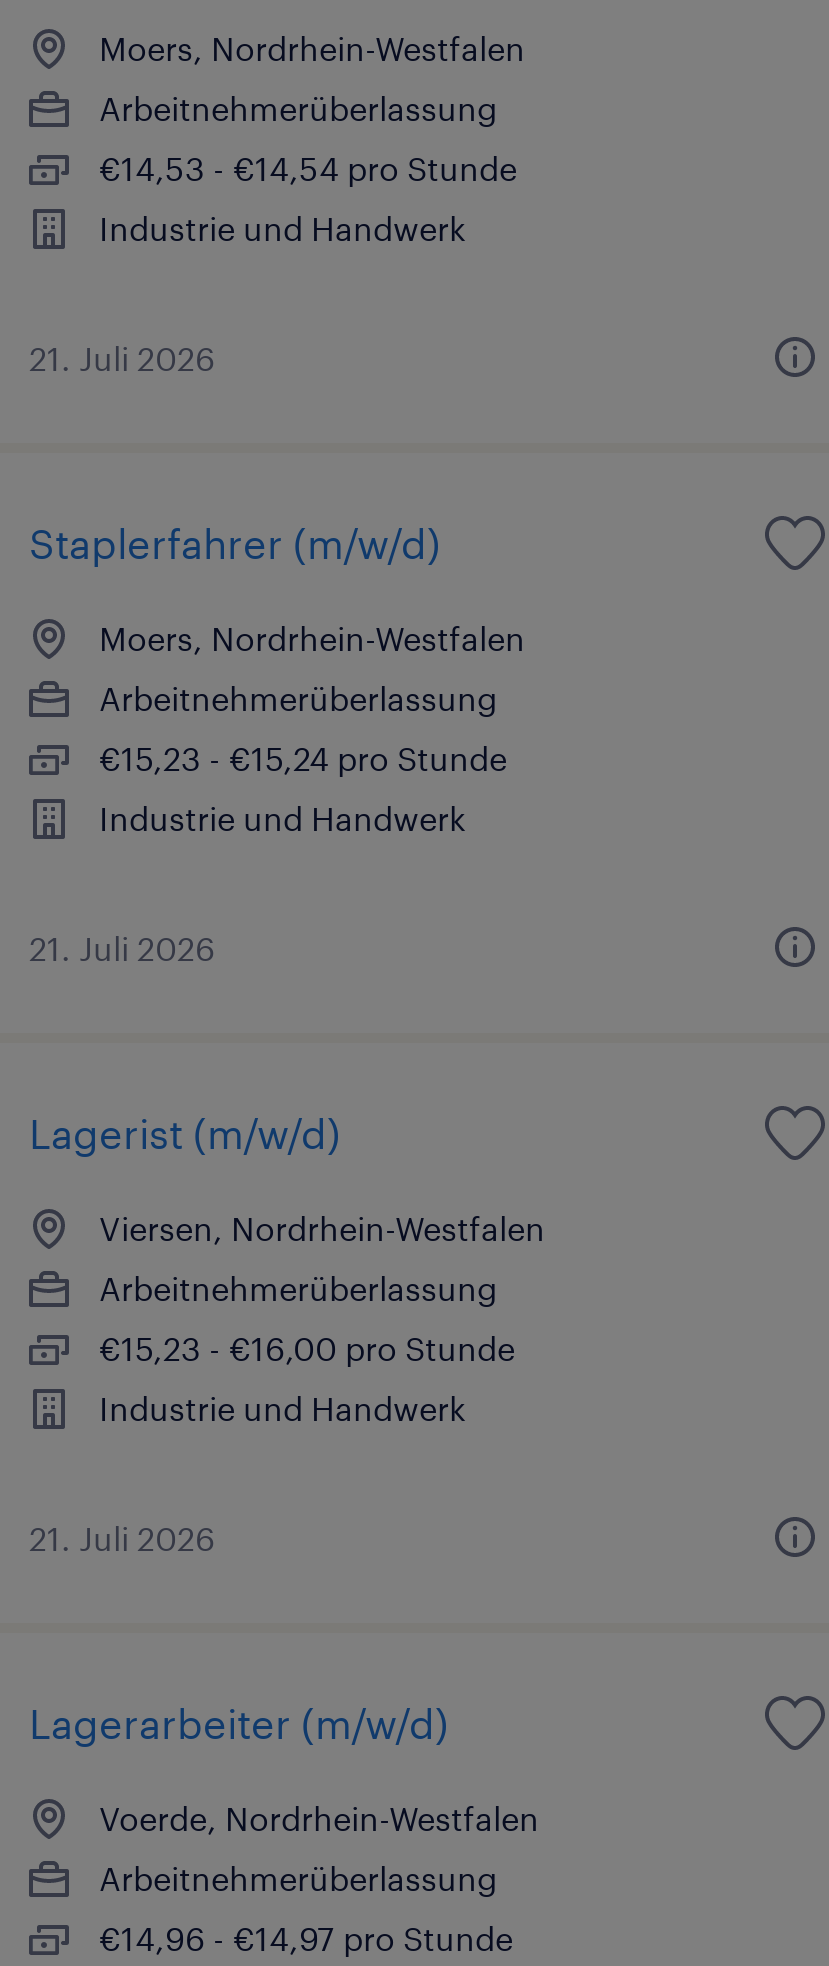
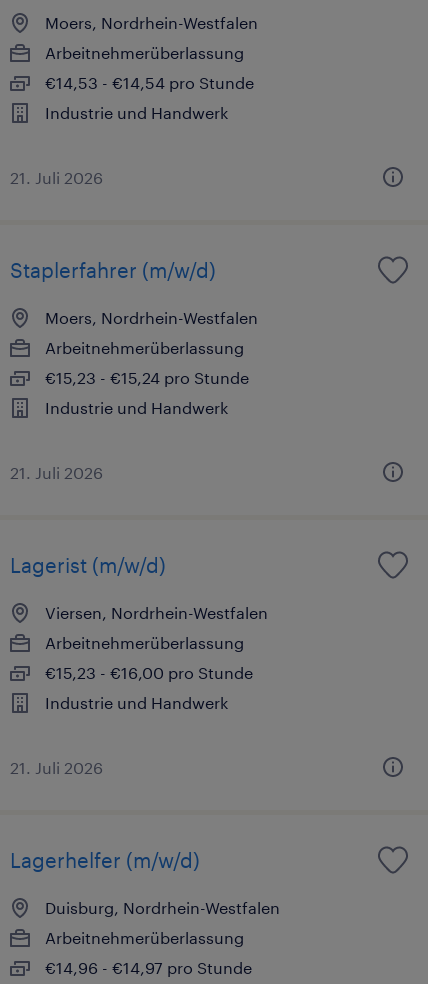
- Lagerarbeiter (m/w/d)
+ Lagerhelfer (m/w/d)

- Voerde, Nordrhein-Westfalen
+ Duisburg, Nordrhein-Westfalen
